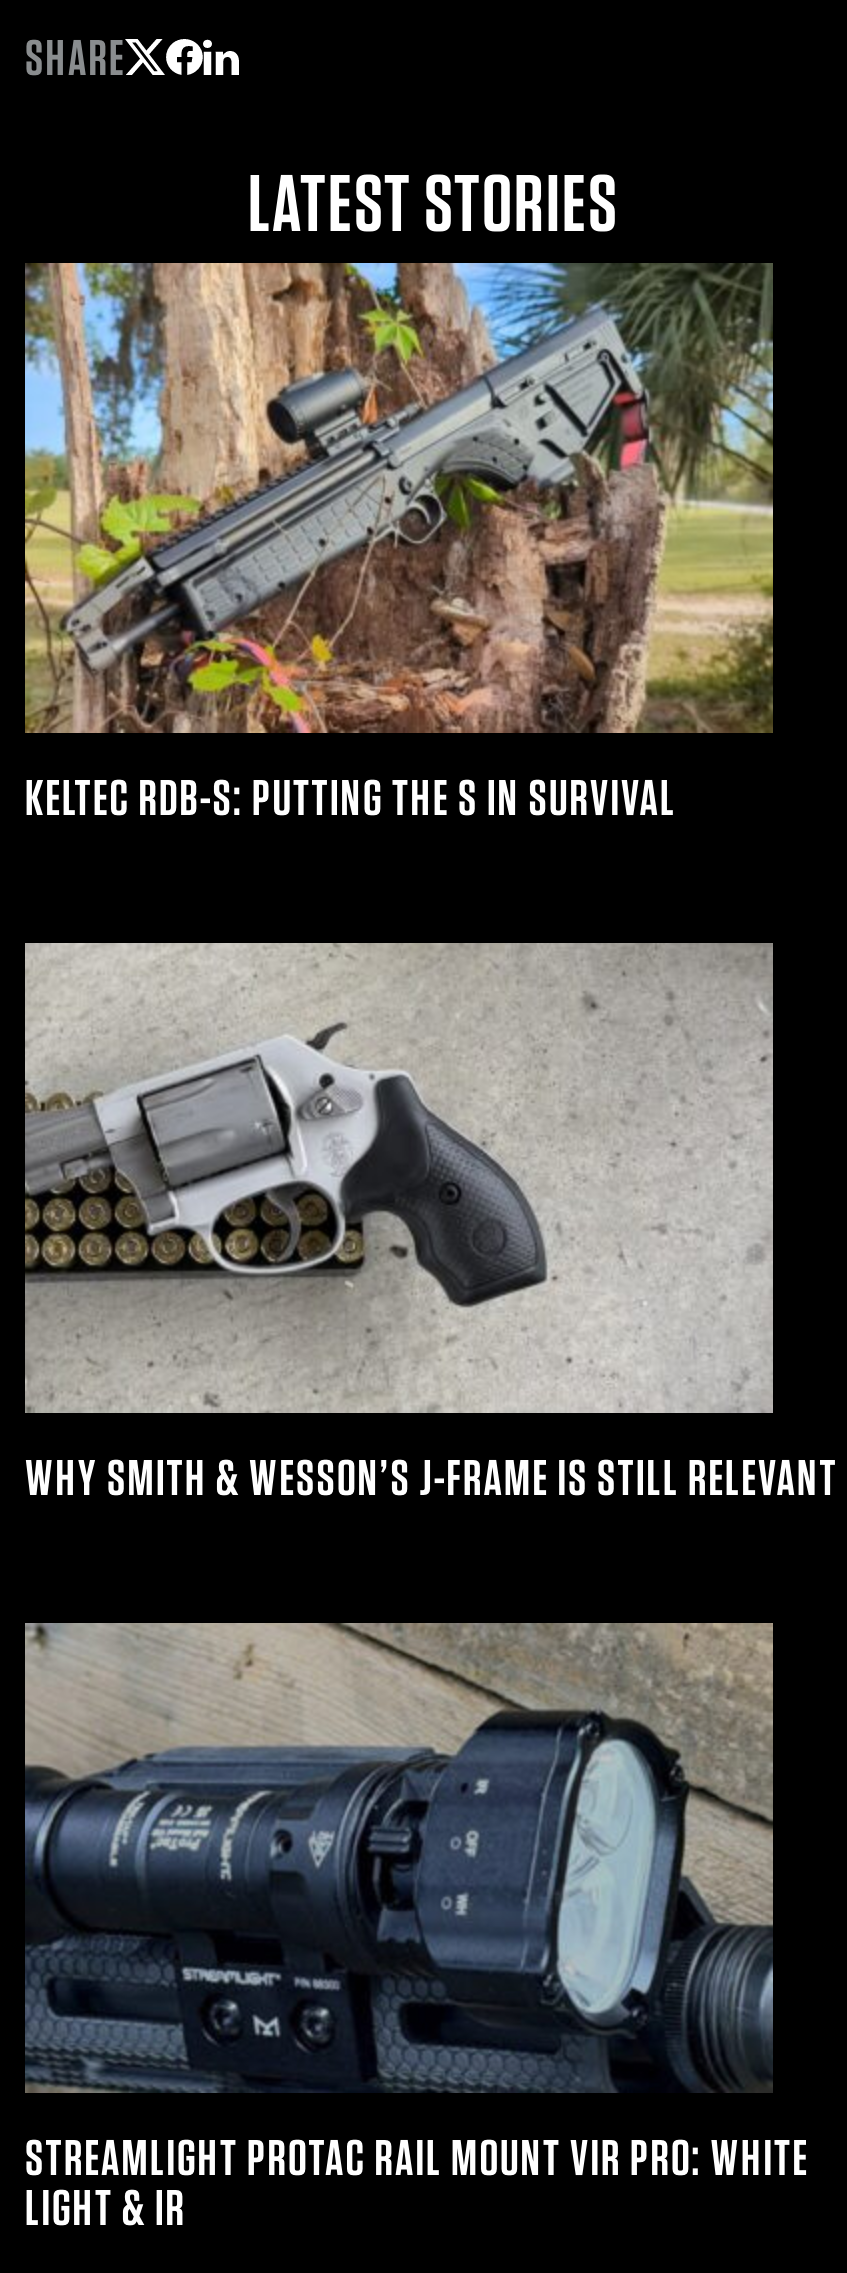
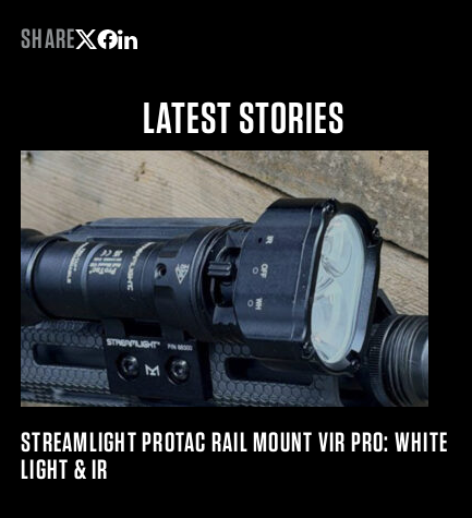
- [image]
- KELTEC RDB-S: PUTTING THE S IN SURVIVAL

- [image]
- WHY SMITH & WESSON’S J-FRAME IS STILL RELEVANT
